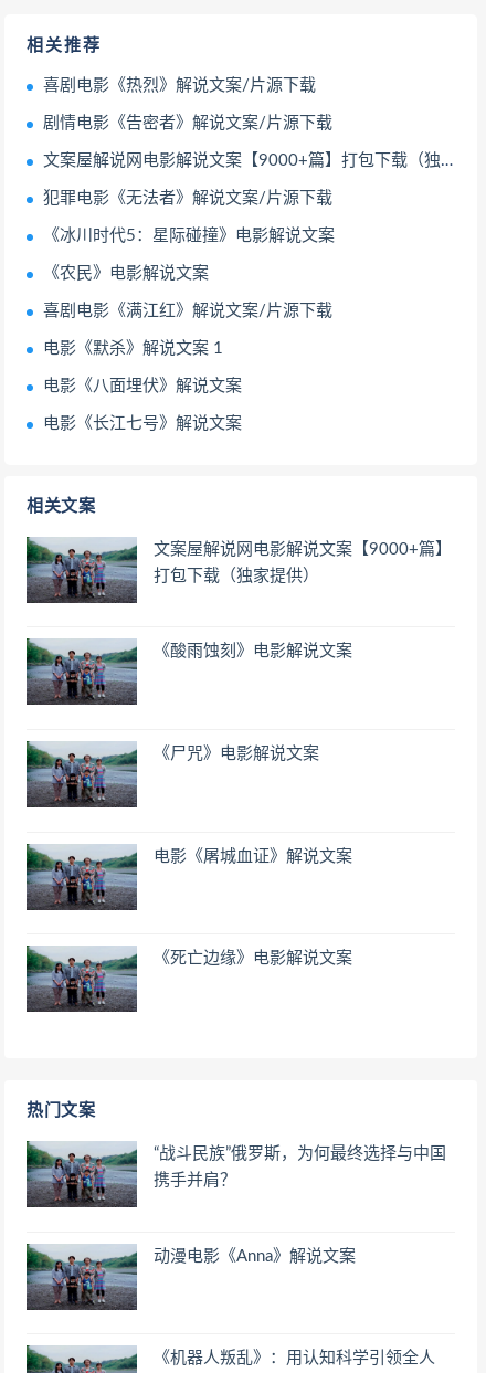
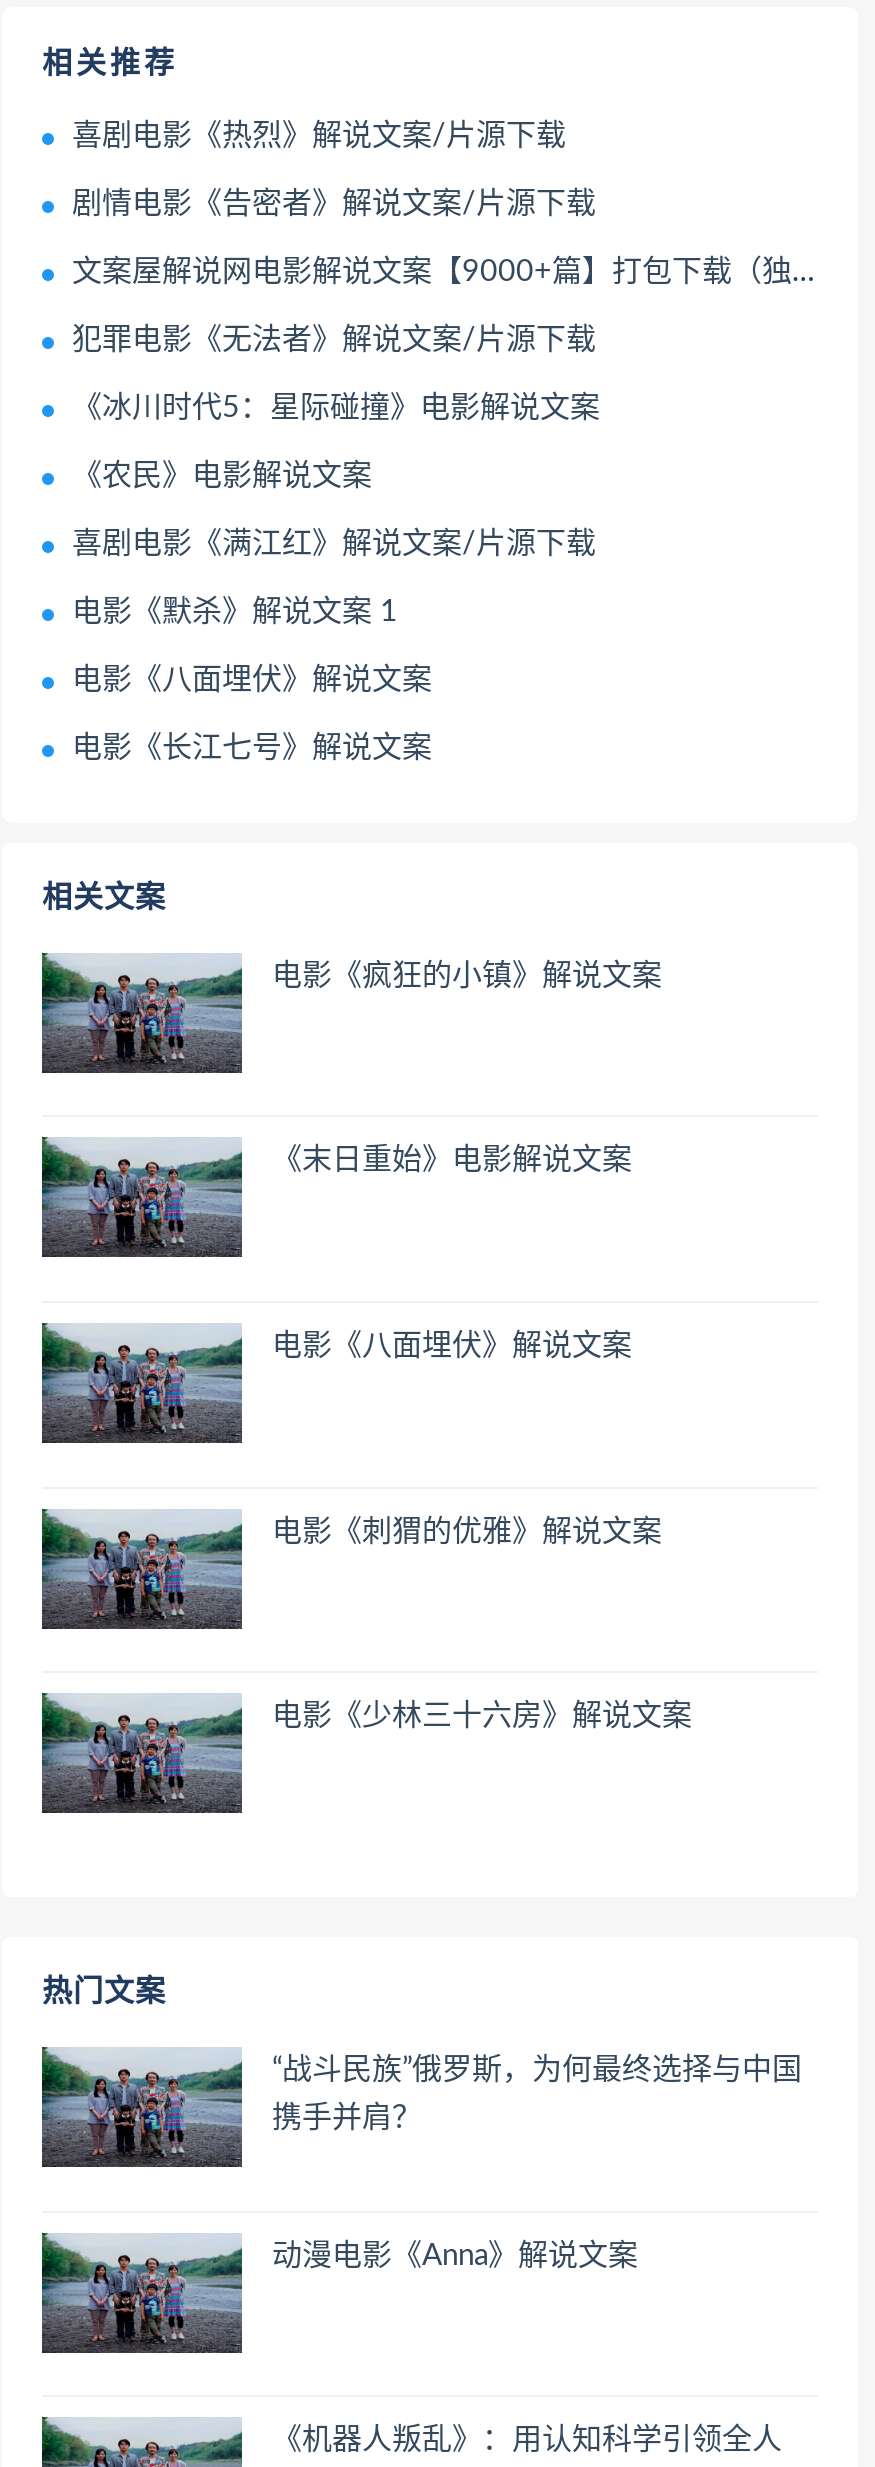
- 文案屋解说网电影解说文案【9000+篇】
- 打包下载（独家提供）
+ 电影《疯狂的小镇》解说文案

- 《酸雨蚀刻》电影解说文案
+ 《末日重始》电影解说文案

- 《尸咒》电影解说文案
+ 电影《八面埋伏》解说文案

- 电影《屠城血证》解说文案
+ 电影《刺猬的优雅》解说文案

- 《死亡边缘》电影解说文案
+ 电影《少林三十六房》解说文案
